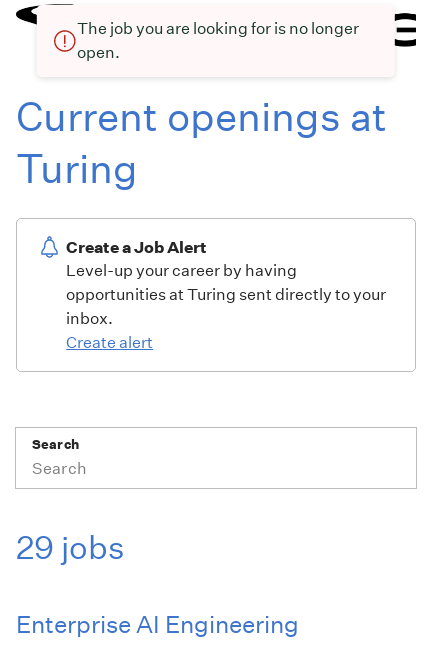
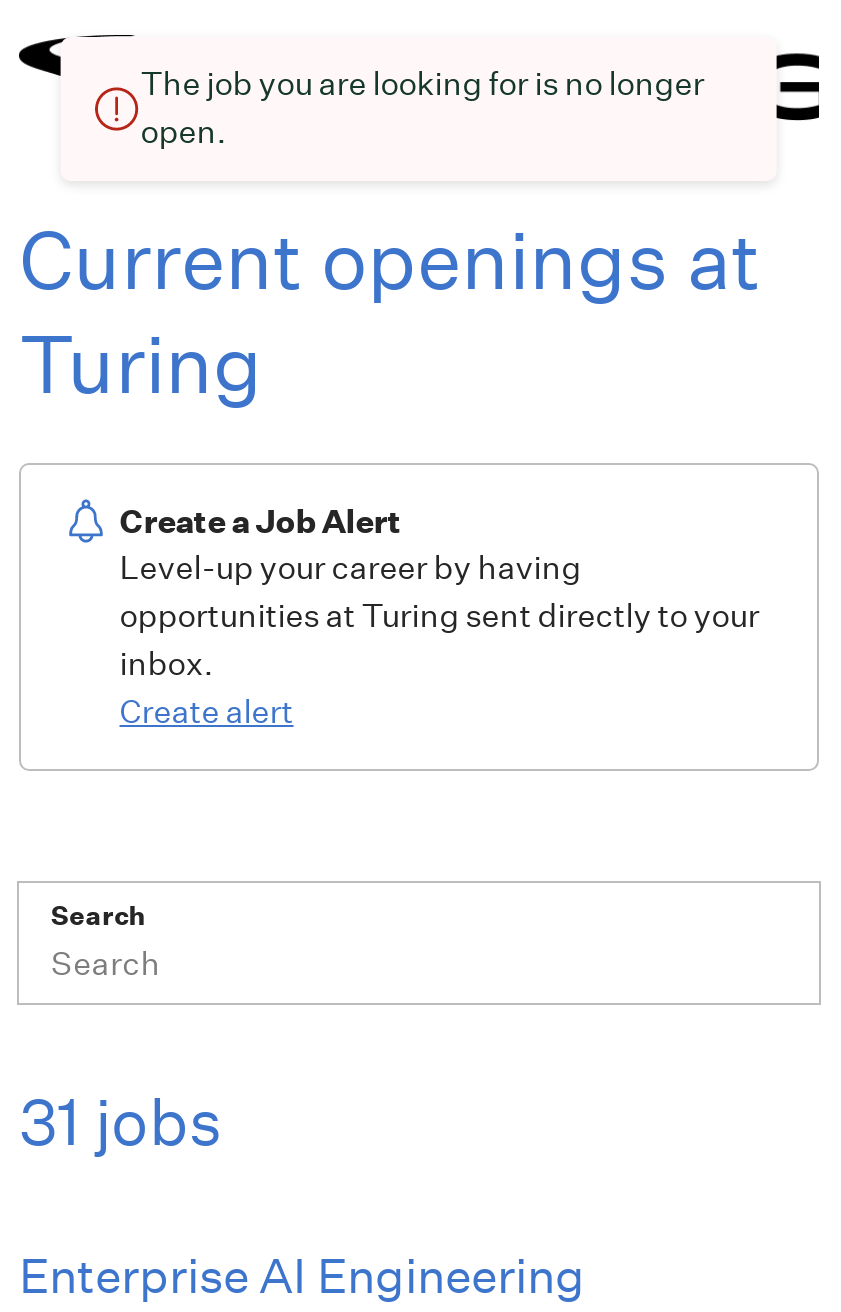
- 29 jobs
+ 31 jobs
